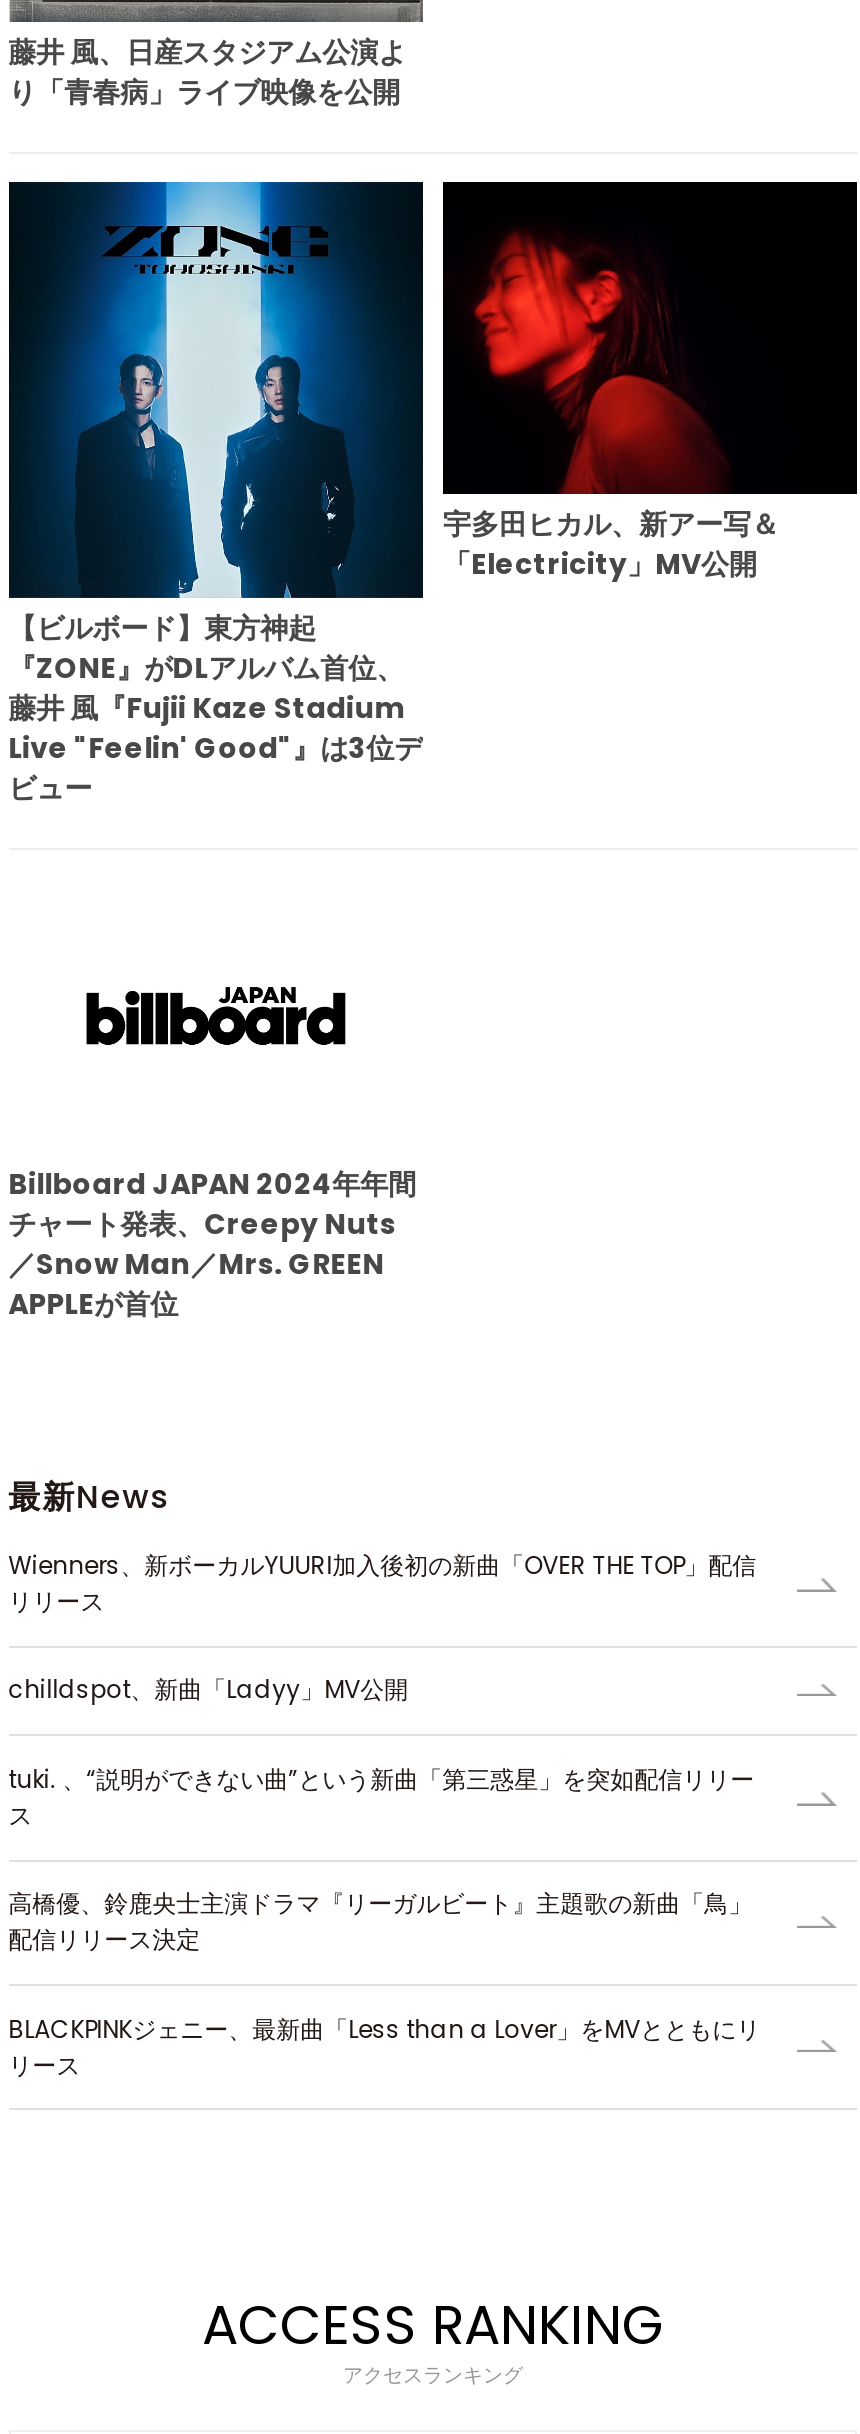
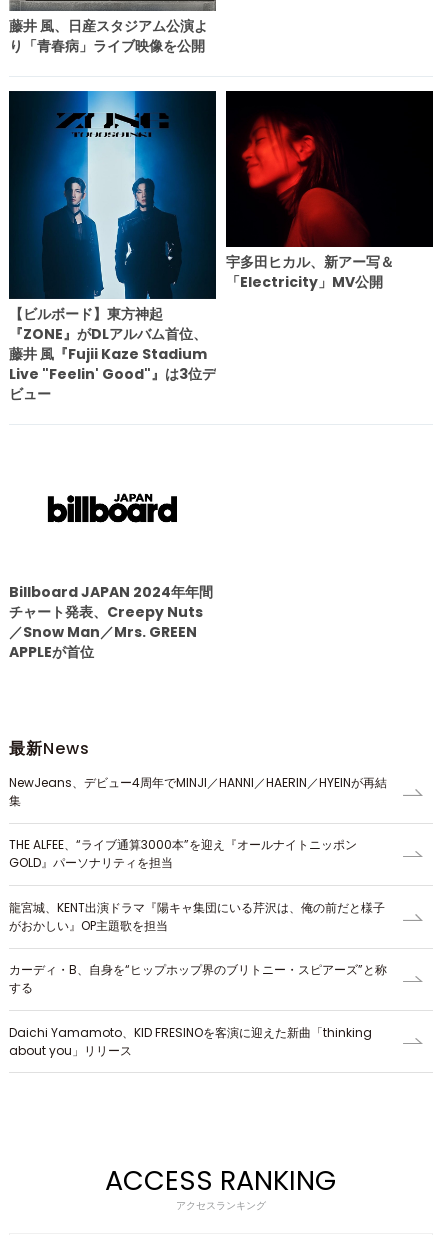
- Wienners、新ボーカルYUURI加入後初の新曲「OVER THE TOP」配信
- リリース
+ NewJeans、デビュー4周年でMINJI／HANNI／HAERIN／HYEINが再結
+ 集

- chilldspot、新曲「Ladyy」MV公開
+ THE ALFEE、“ライブ通算3000本”を迎え『オールナイトニッポン
+ GOLD』パーソナリティを担当

- tuki. 、“説明ができない曲”という新曲「第三惑星」を突如配信リリー
- ス
+ 龍宮城、KENT出演ドラマ『陽キャ集団にいる芹沢は、俺の前だと様子
+ がおかしい』OP主題歌を担当

- 高橋優、鈴鹿央士主演ドラマ『リーガルビート』主題歌の新曲「鳥」
- 配信リリース決定
+ カーディ・B、自身を“ヒップホップ界のブリトニー・スピアーズ”と称
+ する

- BLACKPINKジェニー、最新曲「Less than a Lover」をMVとともにリ
- リース
+ Daichi Yamamoto、KID FRESINOを客演に迎えた新曲「thinking
+ about you」リリース
